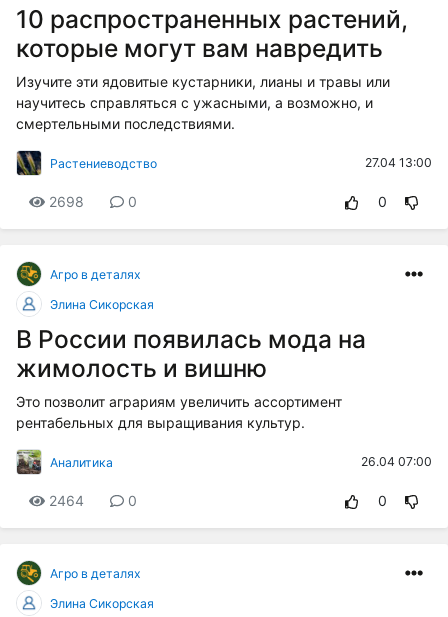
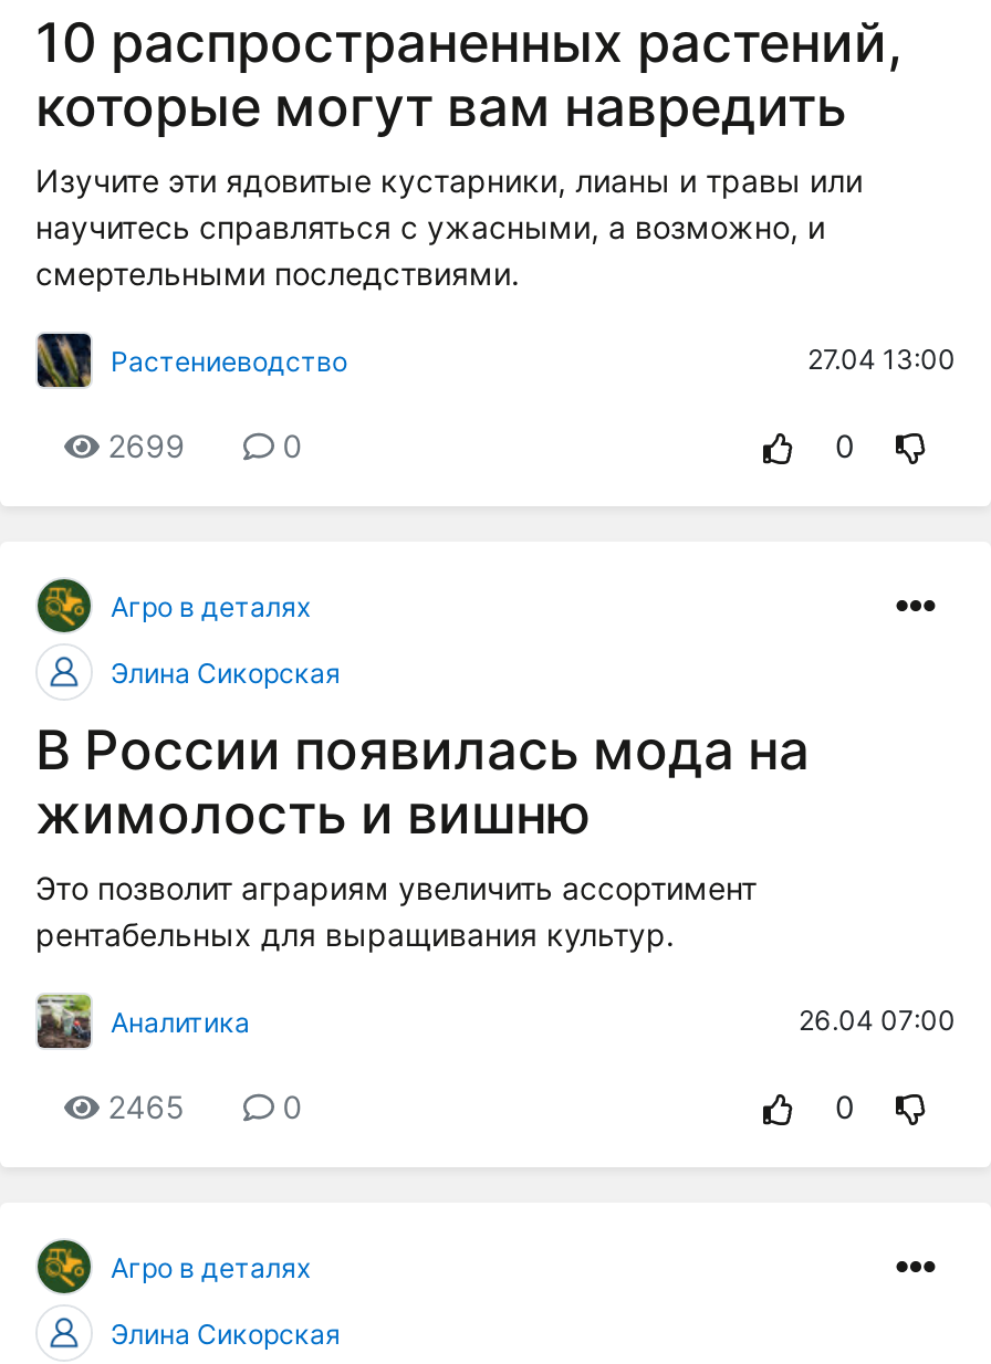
- 2698
+ 2699

- 2464
+ 2465
